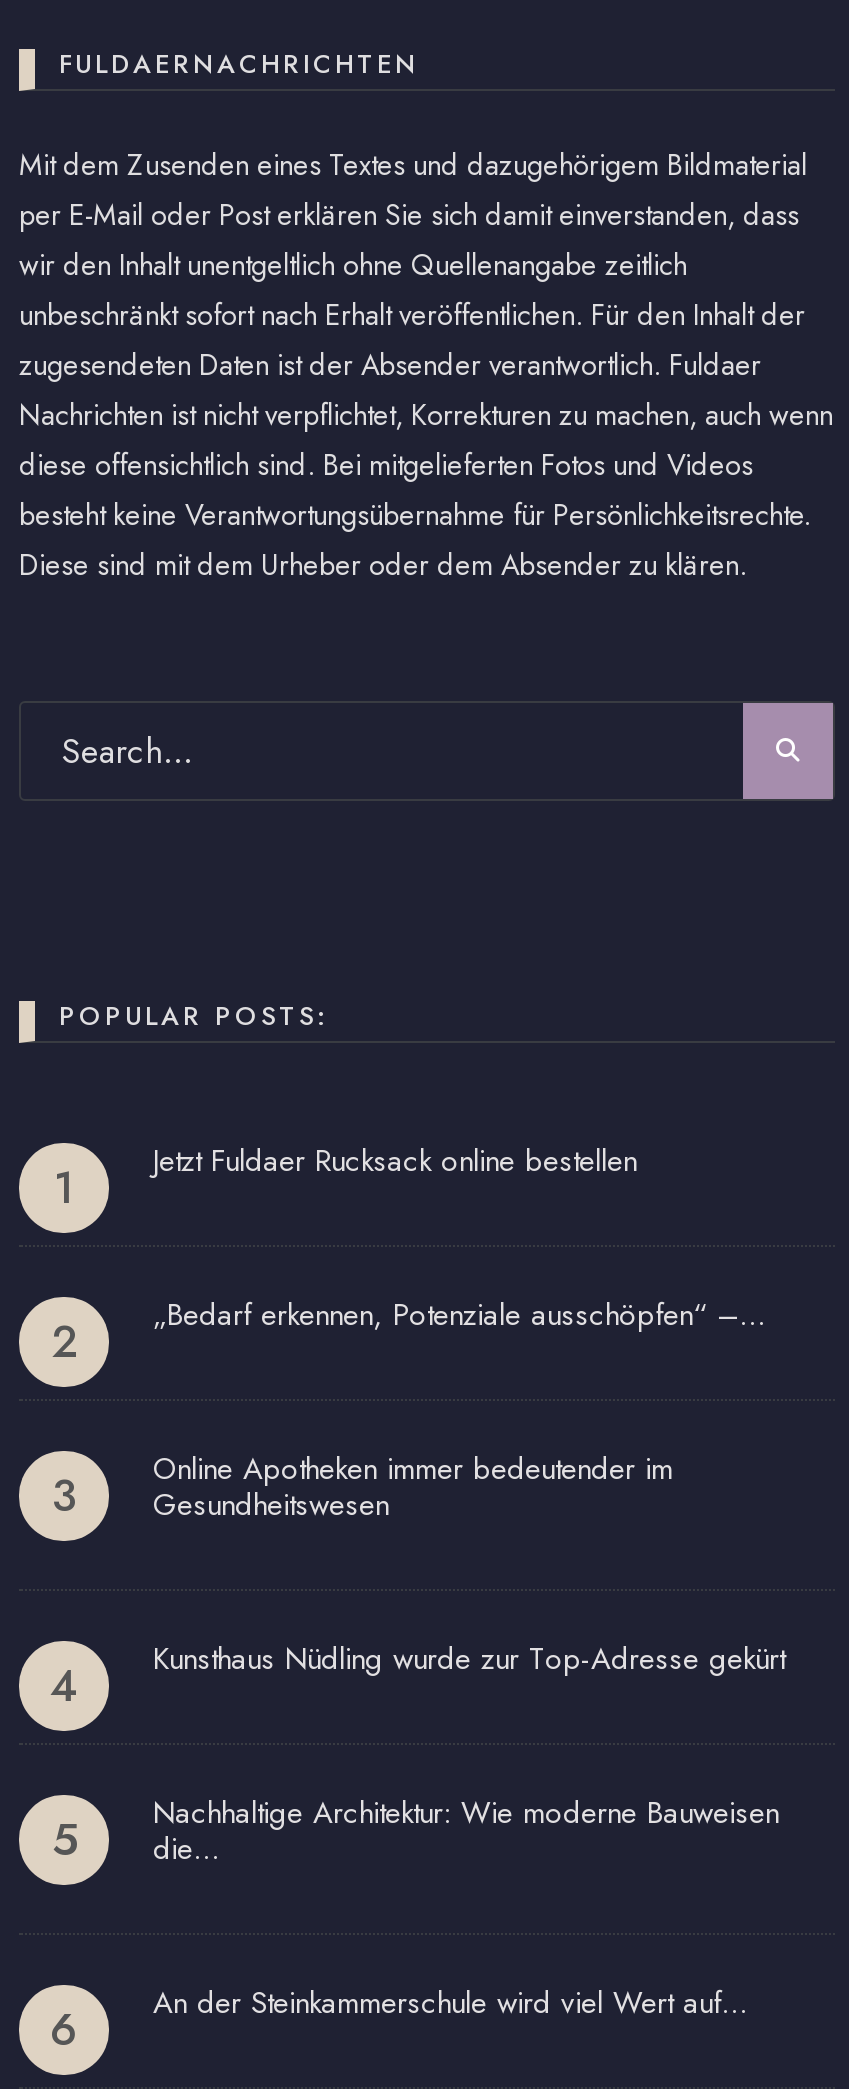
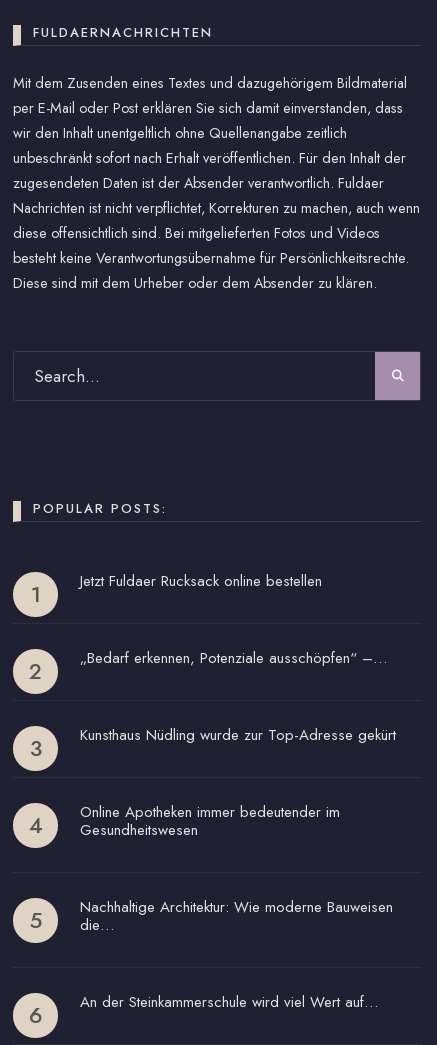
moved down: Online Apotheken immer bedeutender im | Gesundheitswesen

moved up: Kunsthaus Nüdling wurde zur Top-Adresse gekürt
